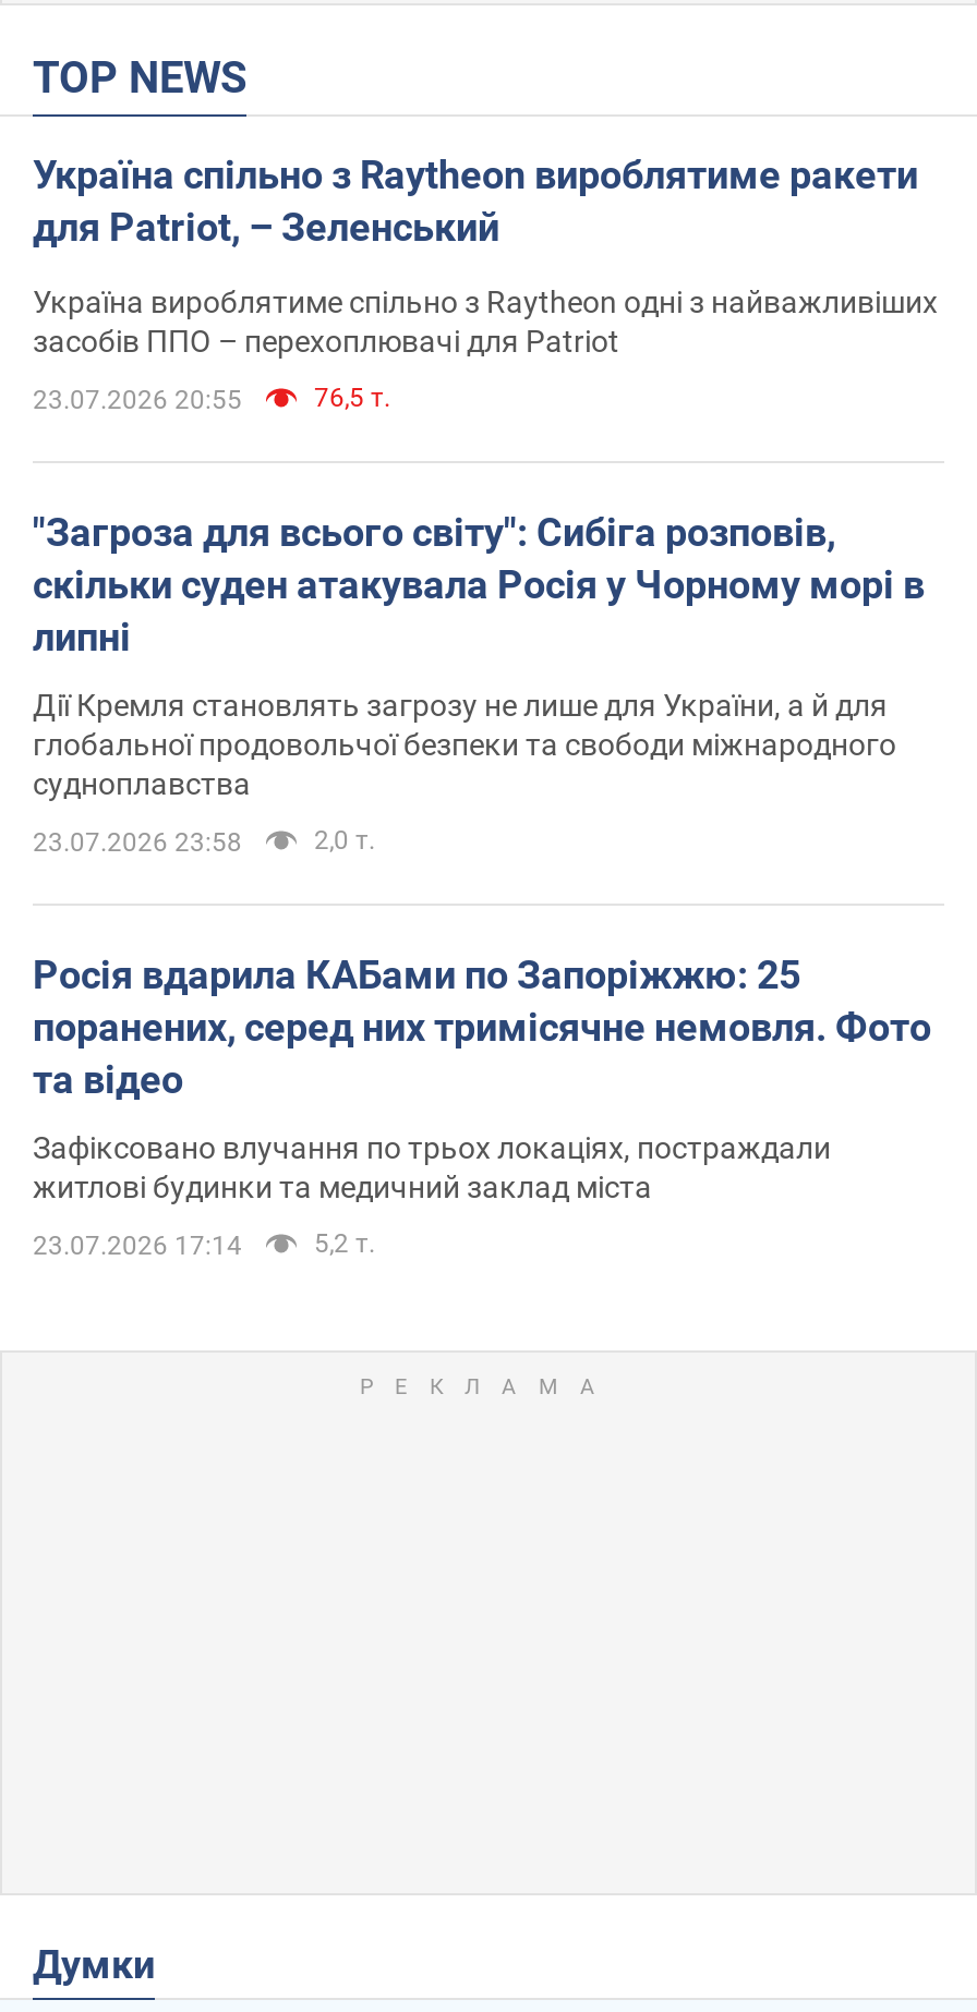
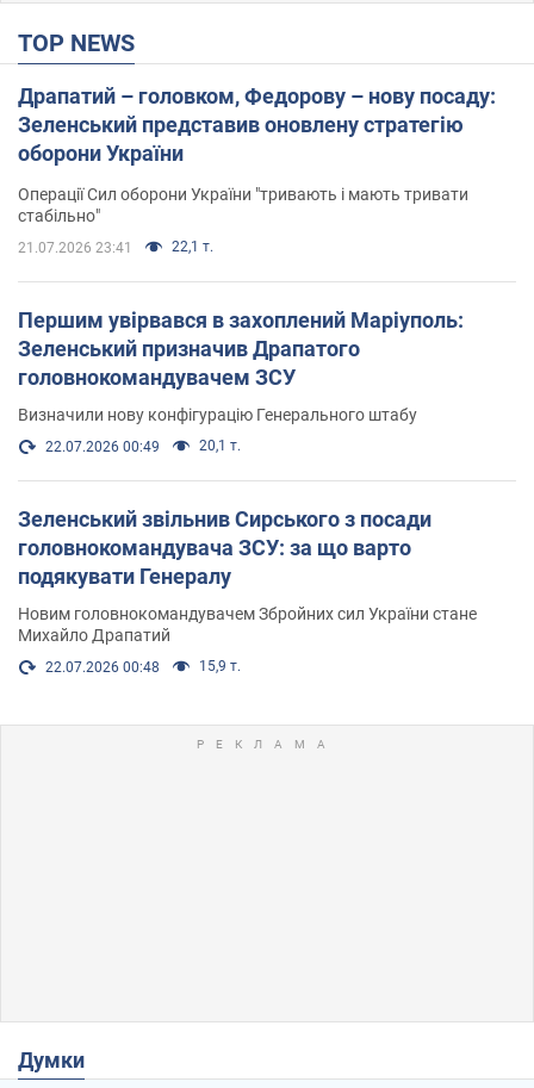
- Україна спільно з Raytheon вироблятиме ракети
- для Patriot, – Зеленський
+ Драпатий – головком, Федорову – нову посаду:
+ Зеленський представив оновлену стратегію
+ оборони України

- Україна вироблятиме спільно з Raytheon одні з найважливіших
- засобів ППО – перехоплювачі для Patriot
+ Операції Сил оборони України "тривають і мають тривати
+ стабільно"

- 23.07.2026 20:55
- 76,5 т.
+ 21.07.2026 23:41
+ 22,1 т.

- "Загроза для всього світу": Сибіга розповів,
- скільки суден атакувала Росія у Чорному морі в
- липні
+ Першим увірвався в захоплений Маріуполь:
+ Зеленський призначив Драпатого
+ головнокомандувачем ЗСУ

- Дії Кремля становлять загрозу не лише для України, а й для
- глобальної продовольчої безпеки та свободи міжнародного
- судноплавства
+ Визначили нову конфігурацію Генерального штабу

- 23.07.2026 23:58
- 2,0 т.
+ 22.07.2026 00:49
+ 20,1 т.

- Росія вдарила КАБами по Запоріжжю: 25
- поранених, серед них тримісячне немовля. Фото
- та відео
+ Зеленський звільнив Сирського з посади
+ головнокомандувача ЗСУ: за що варто
+ подякувати Генералу

- Зафіксовано влучання по трьох локаціях, постраждали
- житлові будинки та медичний заклад міста
+ Новим головнокомандувачем Збройних сил України стане
+ Михайло Драпатий

- 23.07.2026 17:14
- 5,2 т.
+ 22.07.2026 00:48
+ 15,9 т.
